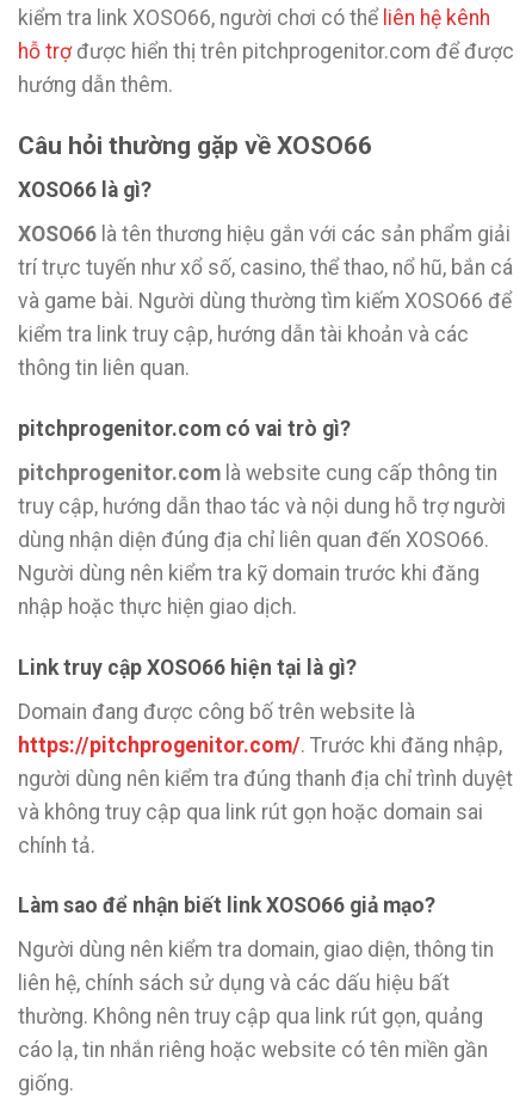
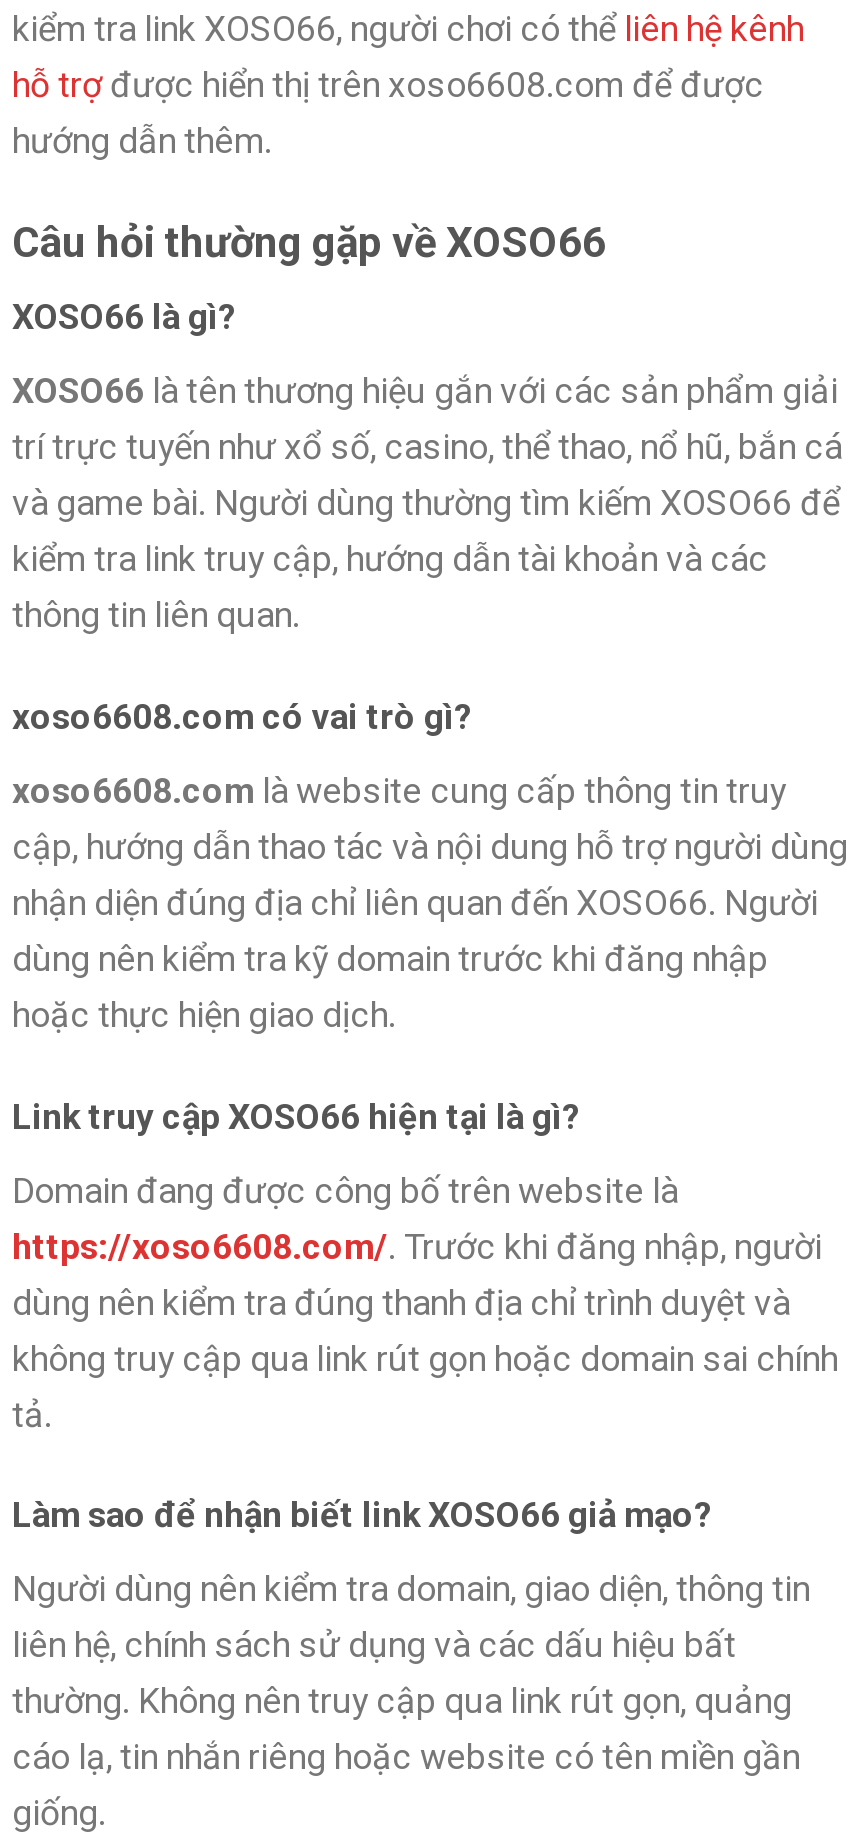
- hỗ trợ được hiển thị trên pitchprogenitor.com để được
+ hỗ trợ được hiển thị trên xoso6608.com để được

- pitchprogenitor.com có vai trò gì?
+ xoso6608.com có vai trò gì?

- pitchprogenitor.com là website cung cấp thông tin
- truy cập, hướng dẫn thao tác và nội dung hỗ trợ người
- dùng nhận diện đúng địa chỉ liên quan đến XOSO66.
- Người dùng nên kiểm tra kỹ domain trước khi đăng
- nhập hoặc thực hiện giao dịch.
+ xoso6608.com là website cung cấp thông tin truy
+ cập, hướng dẫn thao tác và nội dung hỗ trợ người dùng
+ nhận diện đúng địa chỉ liên quan đến XOSO66. Người
+ dùng nên kiểm tra kỹ domain trước khi đăng nhập
+ hoặc thực hiện giao dịch.

- https://pitchprogenitor.com/. Trước khi đăng nhập,
- người dùng nên kiểm tra đúng thanh địa chỉ trình duyệt
- và không truy cập qua link rút gọn hoặc domain sai
- chính tả.
+ https://xoso6608.com/. Trước khi đăng nhập, người
+ dùng nên kiểm tra đúng thanh địa chỉ trình duyệt và
+ không truy cập qua link rút gọn hoặc domain sai chính
+ tả.
